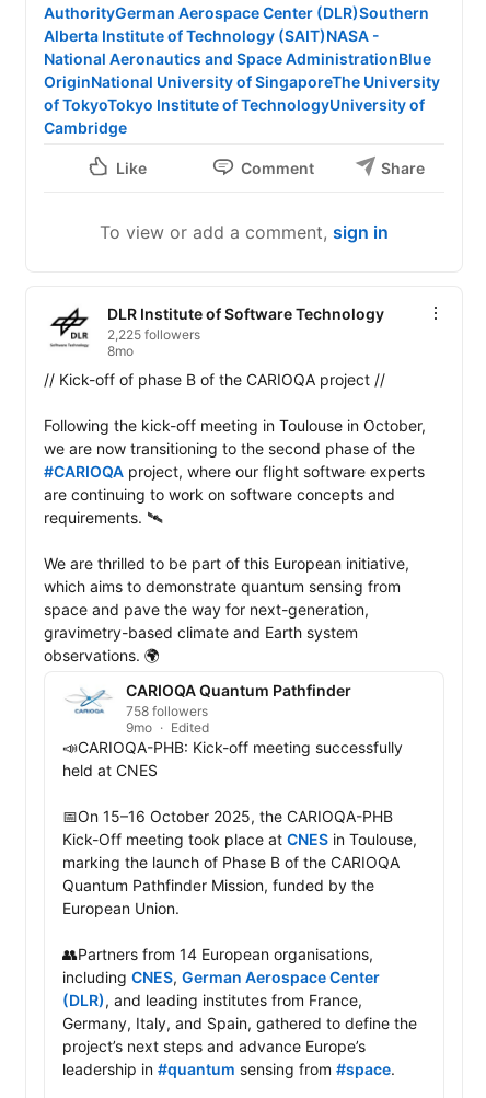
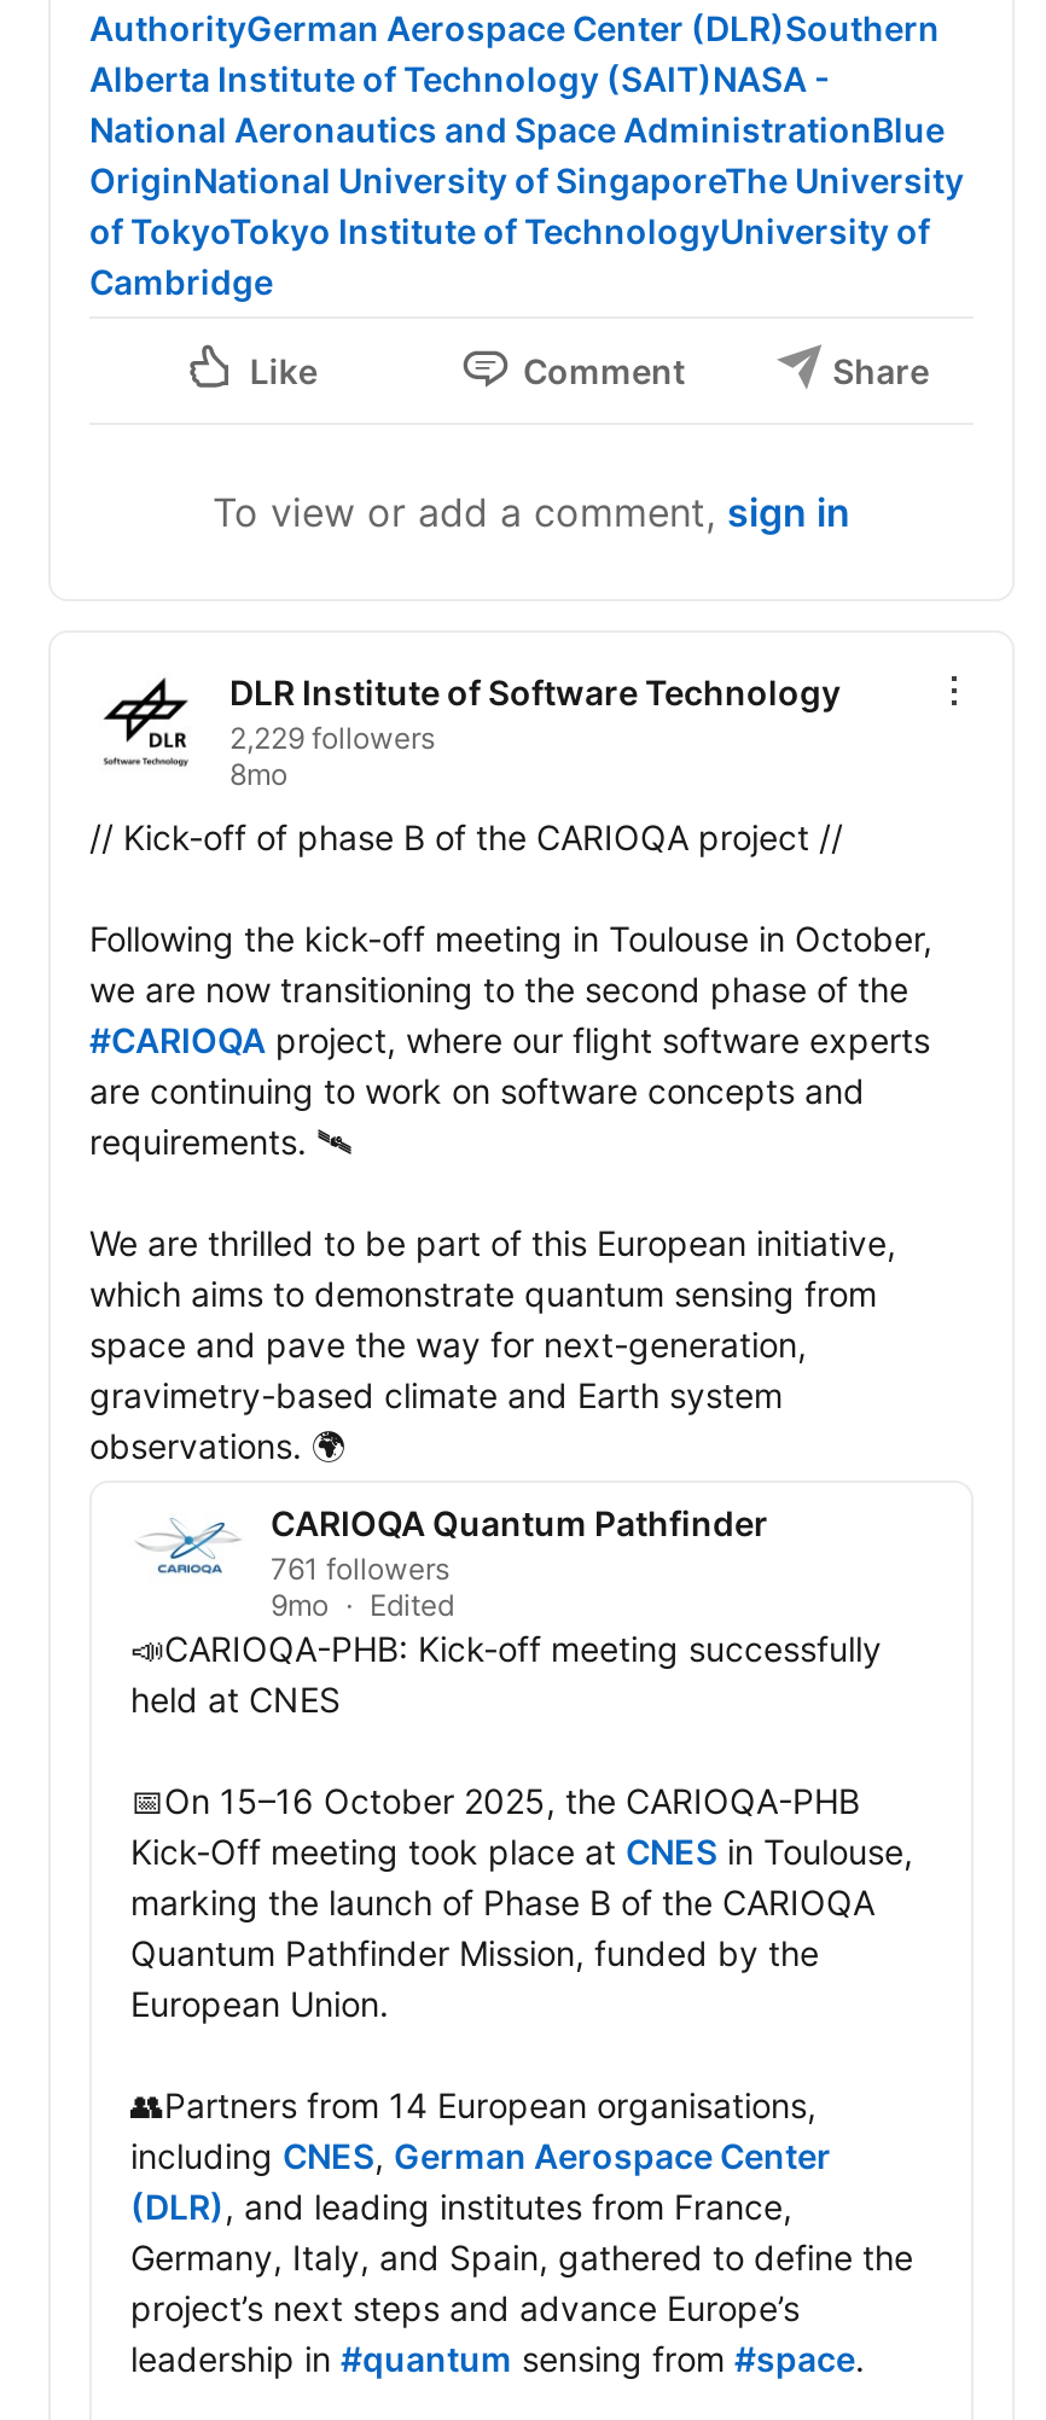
- 2,225 followers
+ 2,229 followers

- 758 followers
+ 761 followers
